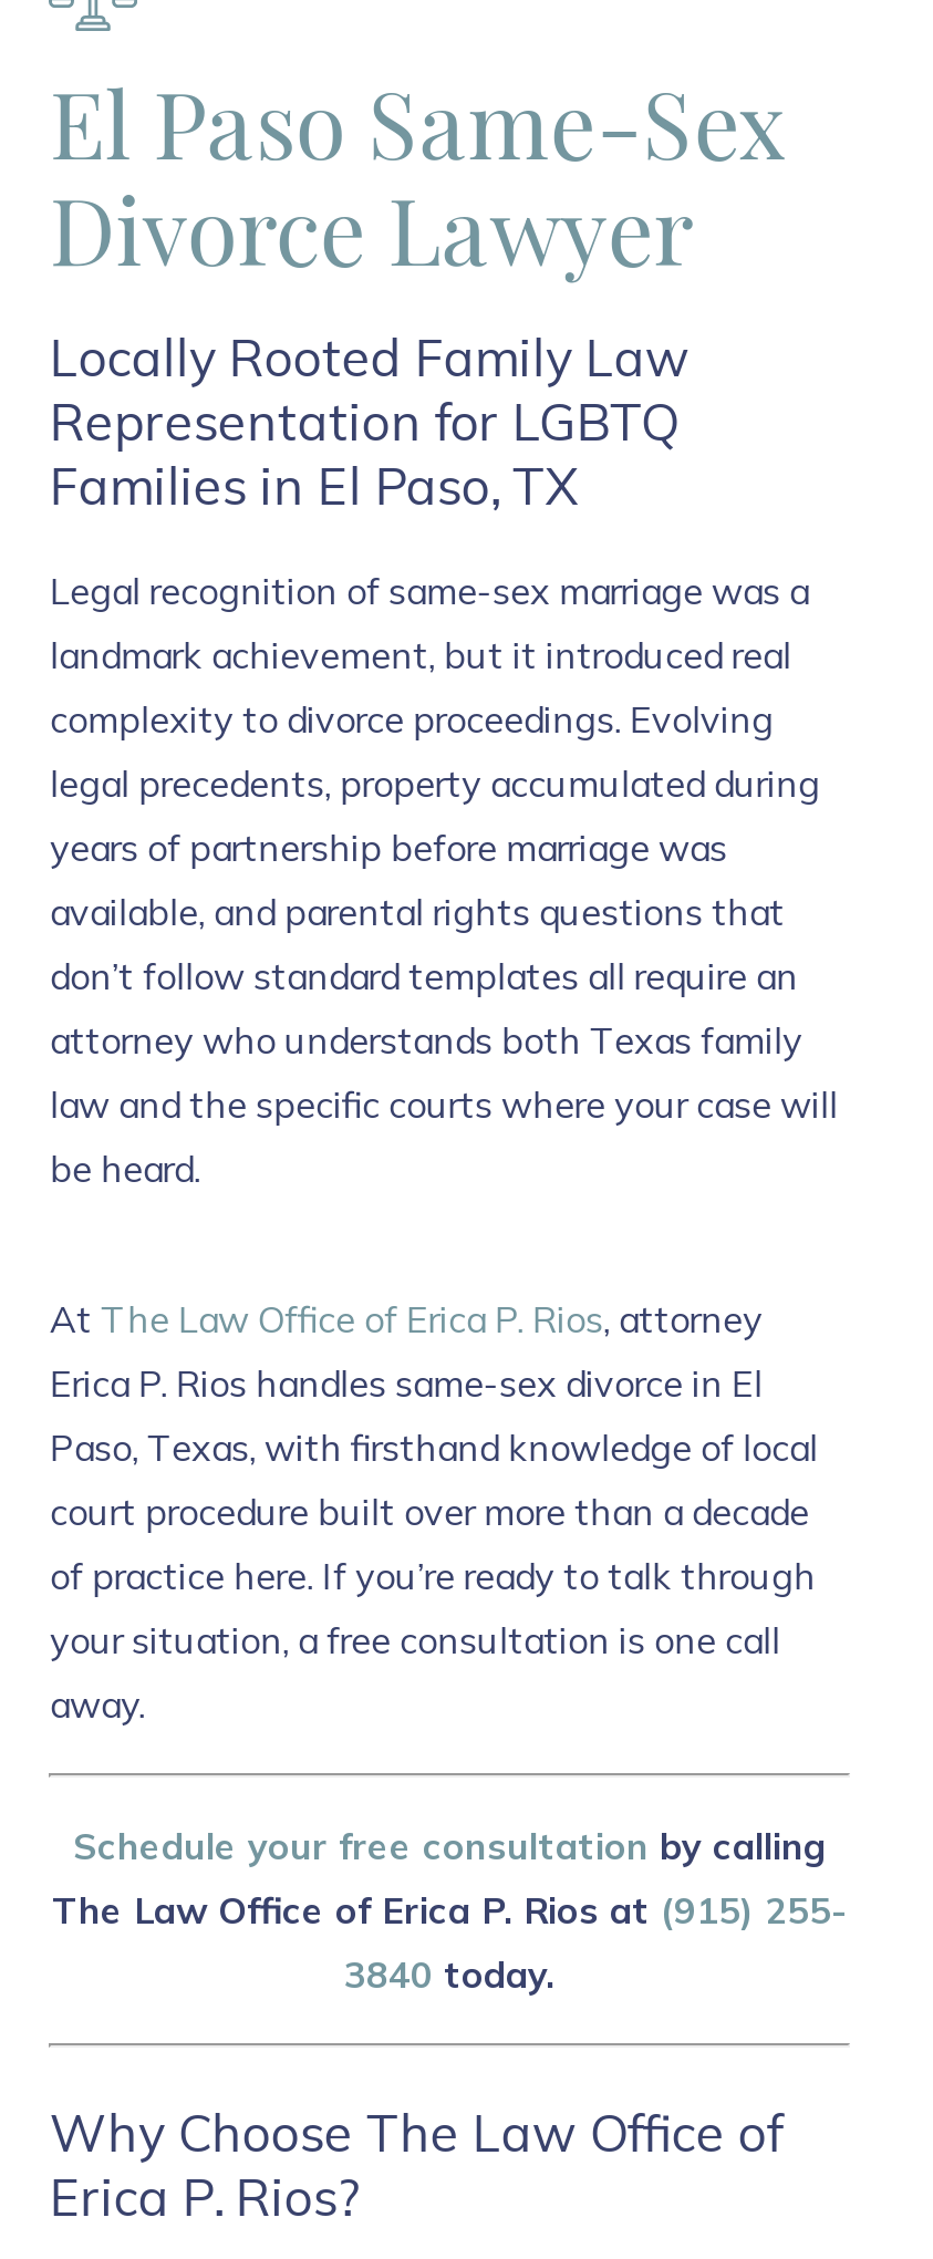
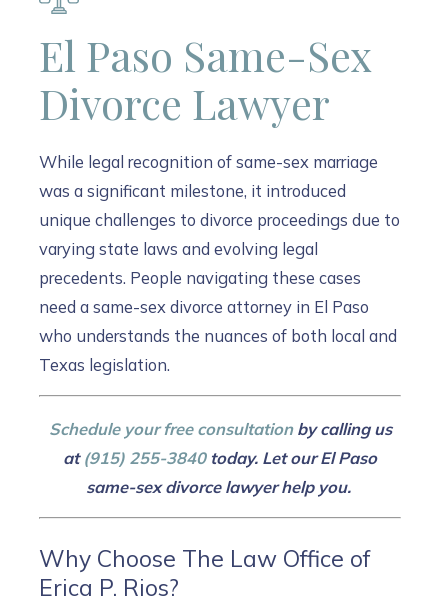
- Locally Rooted Family Law
- Representation for LGBTQ
- Families in El Paso, TX
- Legal recognition of same-sex marriage was a
- landmark achievement, but it introduced real
- complexity to divorce proceedings. Evolving
- legal precedents, property accumulated during
- years of partnership before marriage was
- available, and parental rights questions that
- don’t follow standard templates all require an
- attorney who understands both Texas family
- law and the specific courts where your case will
- be heard.
- At The Law Office of Erica P. Rios, attorney
- Erica P. Rios handles same-sex divorce in El
- Paso, Texas, with firsthand knowledge of local
- court procedure built over more than a decade
- of practice here. If you’re ready to talk through
- your situation, a free consultation is one call
- away.
- Schedule your free consultation by calling
- The Law Office of Erica P. Rios at (915) 255-
- 3840 today.
+ While legal recognition of same-sex marriage
+ was a significant milestone, it introduced
+ unique challenges to divorce proceedings due to
+ varying state laws and evolving legal
+ precedents. People navigating these cases
+ need a same-sex divorce attorney in El Paso
+ who understands the nuances of both local and
+ Texas legislation.
+ Schedule your free consultation by calling us
+ at (915) 255-3840 today. Let our El Paso
+ same-sex divorce lawyer help you.
